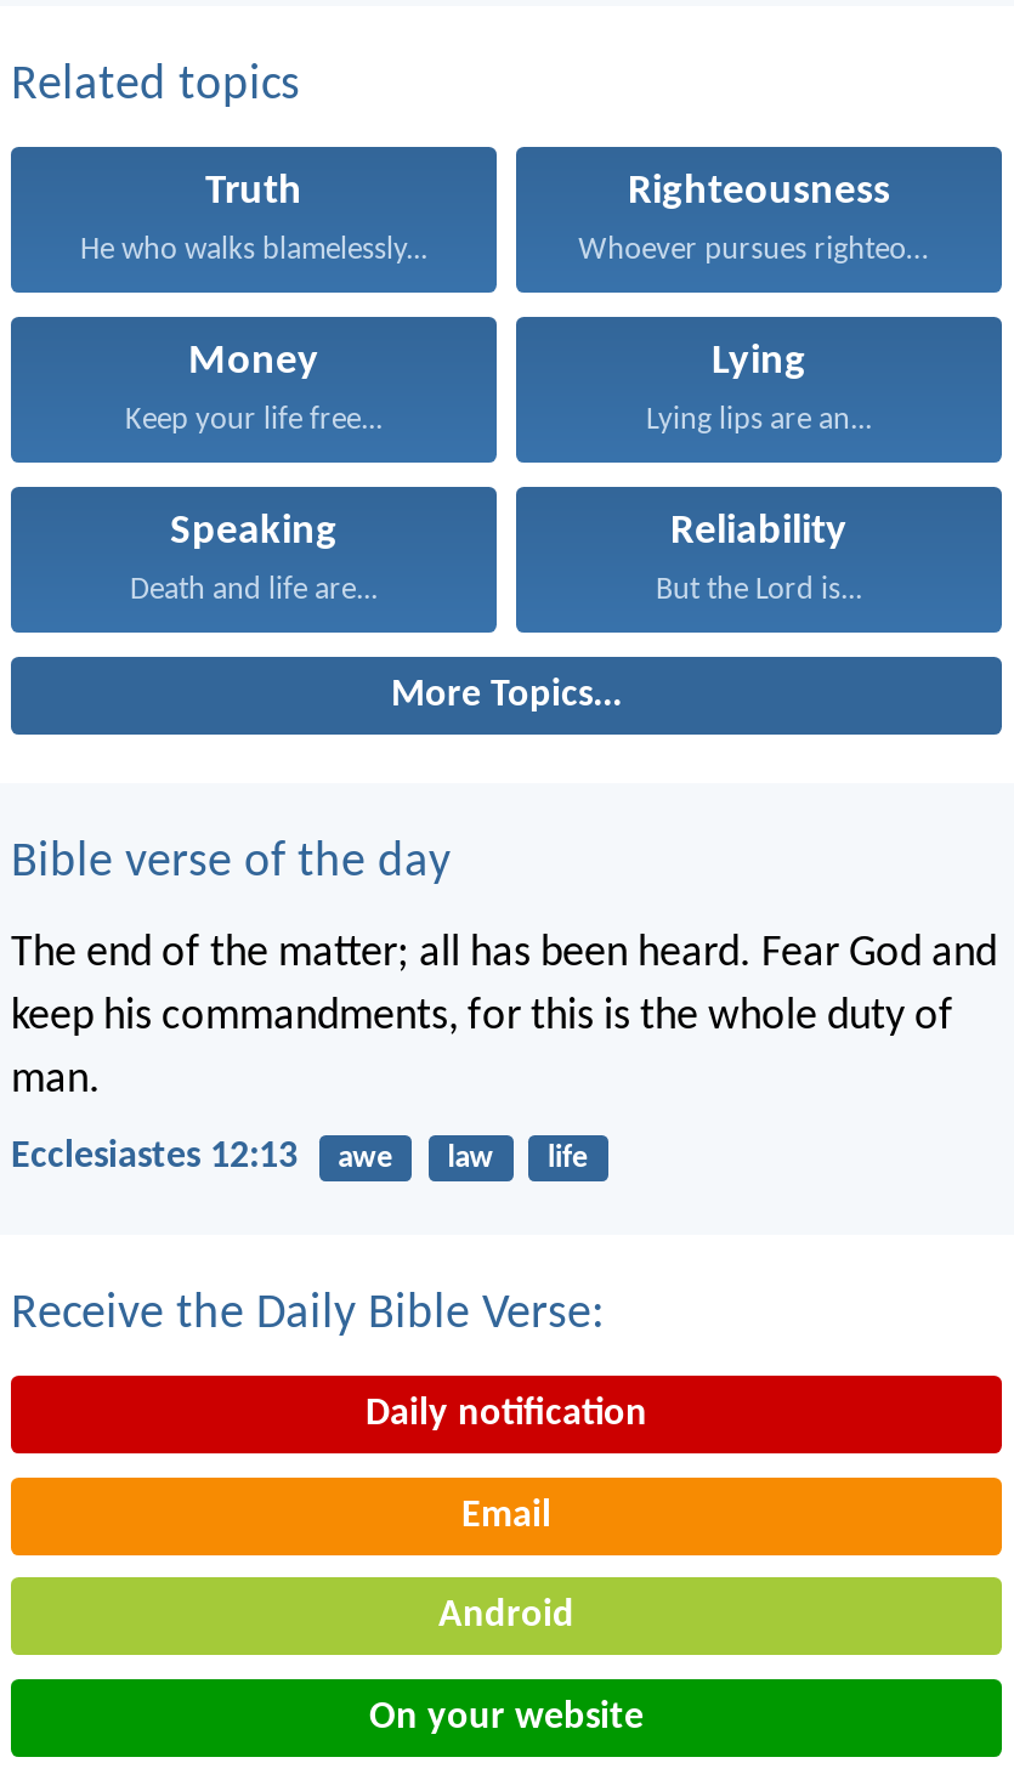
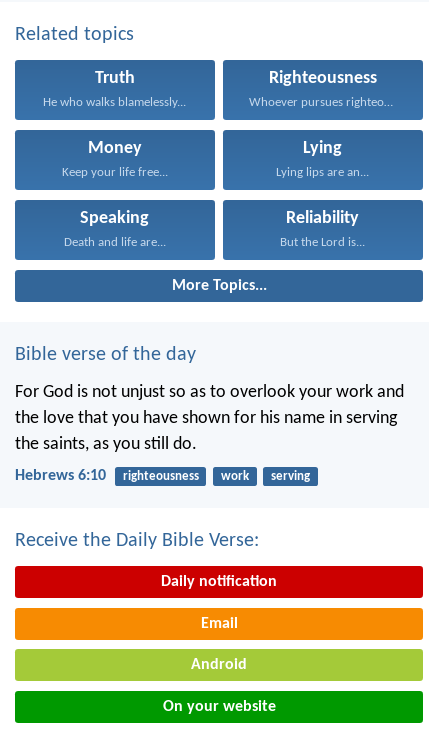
- The end of the matter; all has been heard. Fear God and
- keep his commandments, for this is the whole duty of
- man.
+ For God is not unjust so as to overlook your work and
+ the love that you have shown for his name in serving
+ the saints, as you still do.

- Ecclesiastes 12:13
- awe
- law
- life
+ Hebrews 6:10
+ righteousness
+ work
+ serving
